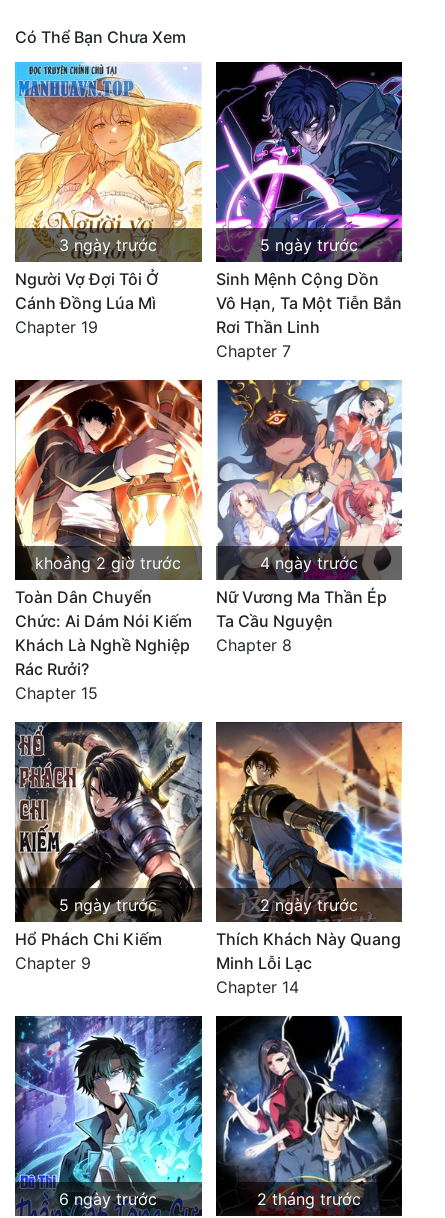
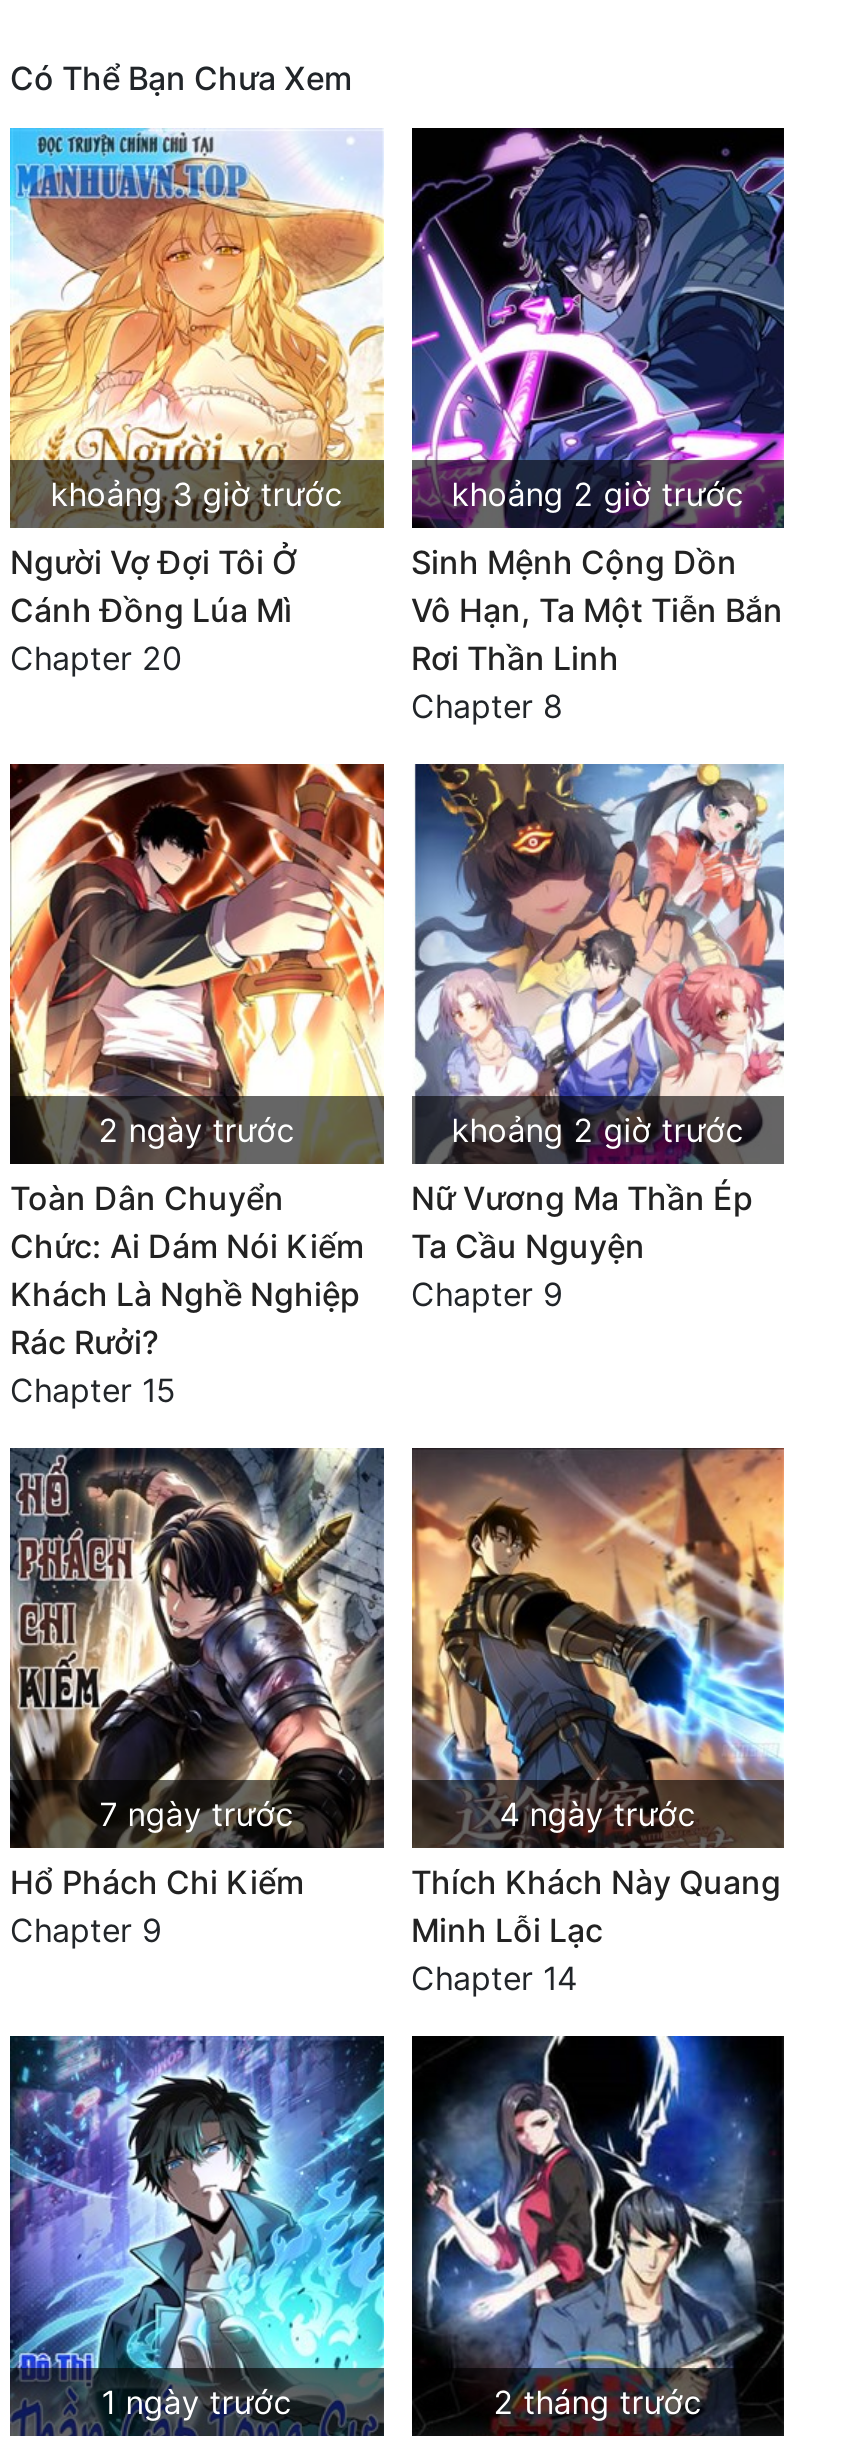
- 3 ngày trước
+ khoảng 3 giờ trước

- 5 ngày trước
+ khoảng 2 giờ trước

- Chapter 19
+ Chapter 20

- Chapter 7
+ Chapter 8

- khoảng 2 giờ trước
+ 2 ngày trước

- 4 ngày trước
+ khoảng 2 giờ trước

- Khách Là Nghề Nghiệp Chapter 8
+ Khách Là Nghề Nghiệp Chapter 9

- 5 ngày trước
+ 7 ngày trước

- 2 ngày trước
+ 4 ngày trước

- 6 ngày trước
+ 1 ngày trước
